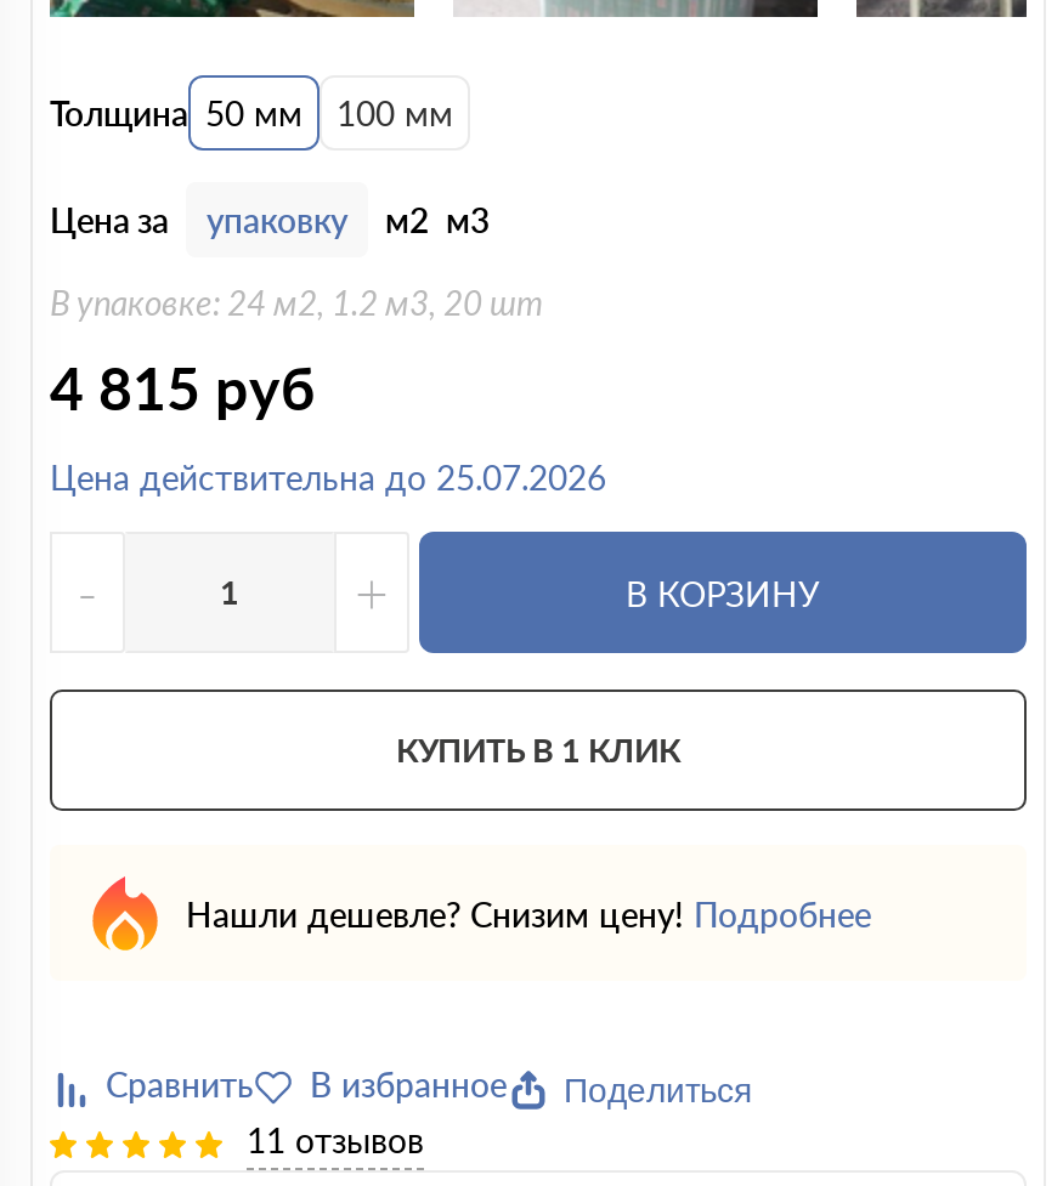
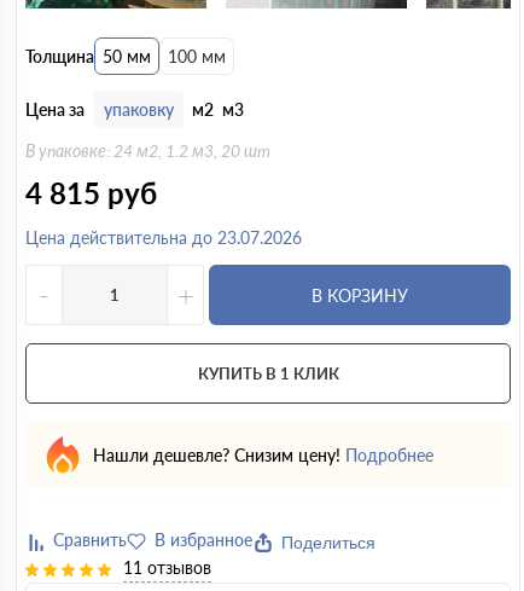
- Цена действительна до 25.07.2026
+ Цена действительна до 23.07.2026
